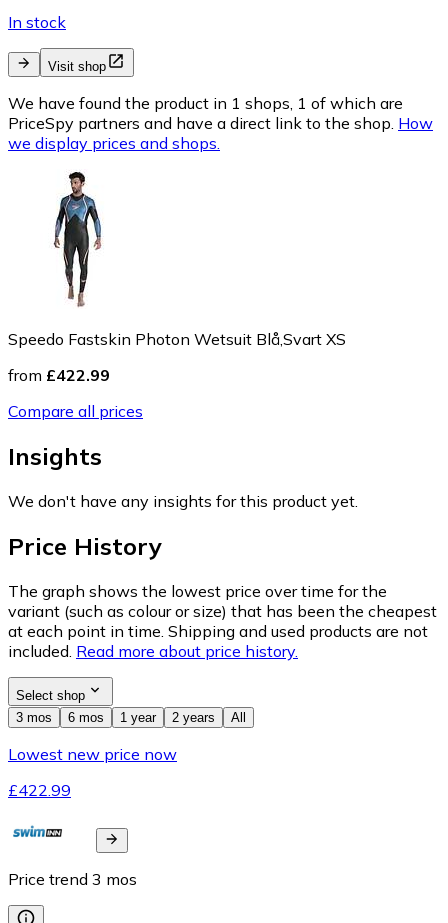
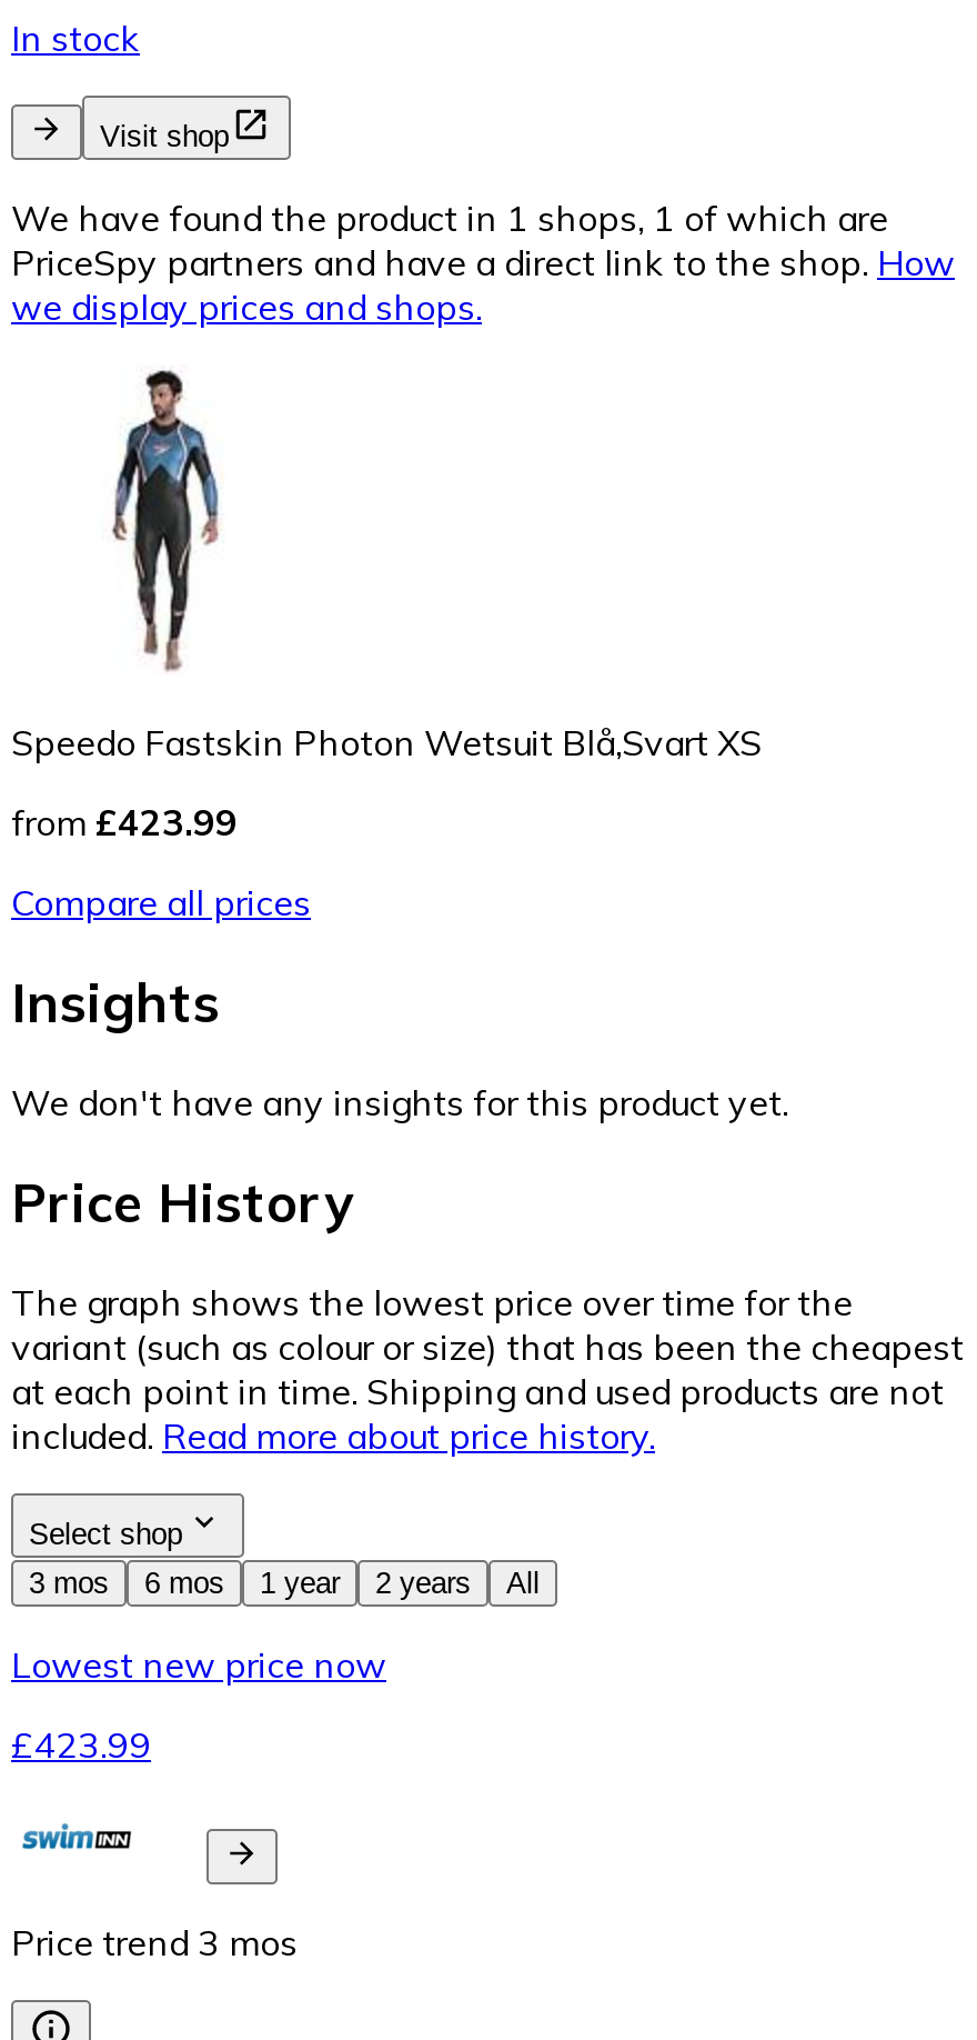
- from £422.99
+ from £423.99

- £422.99
+ £423.99
